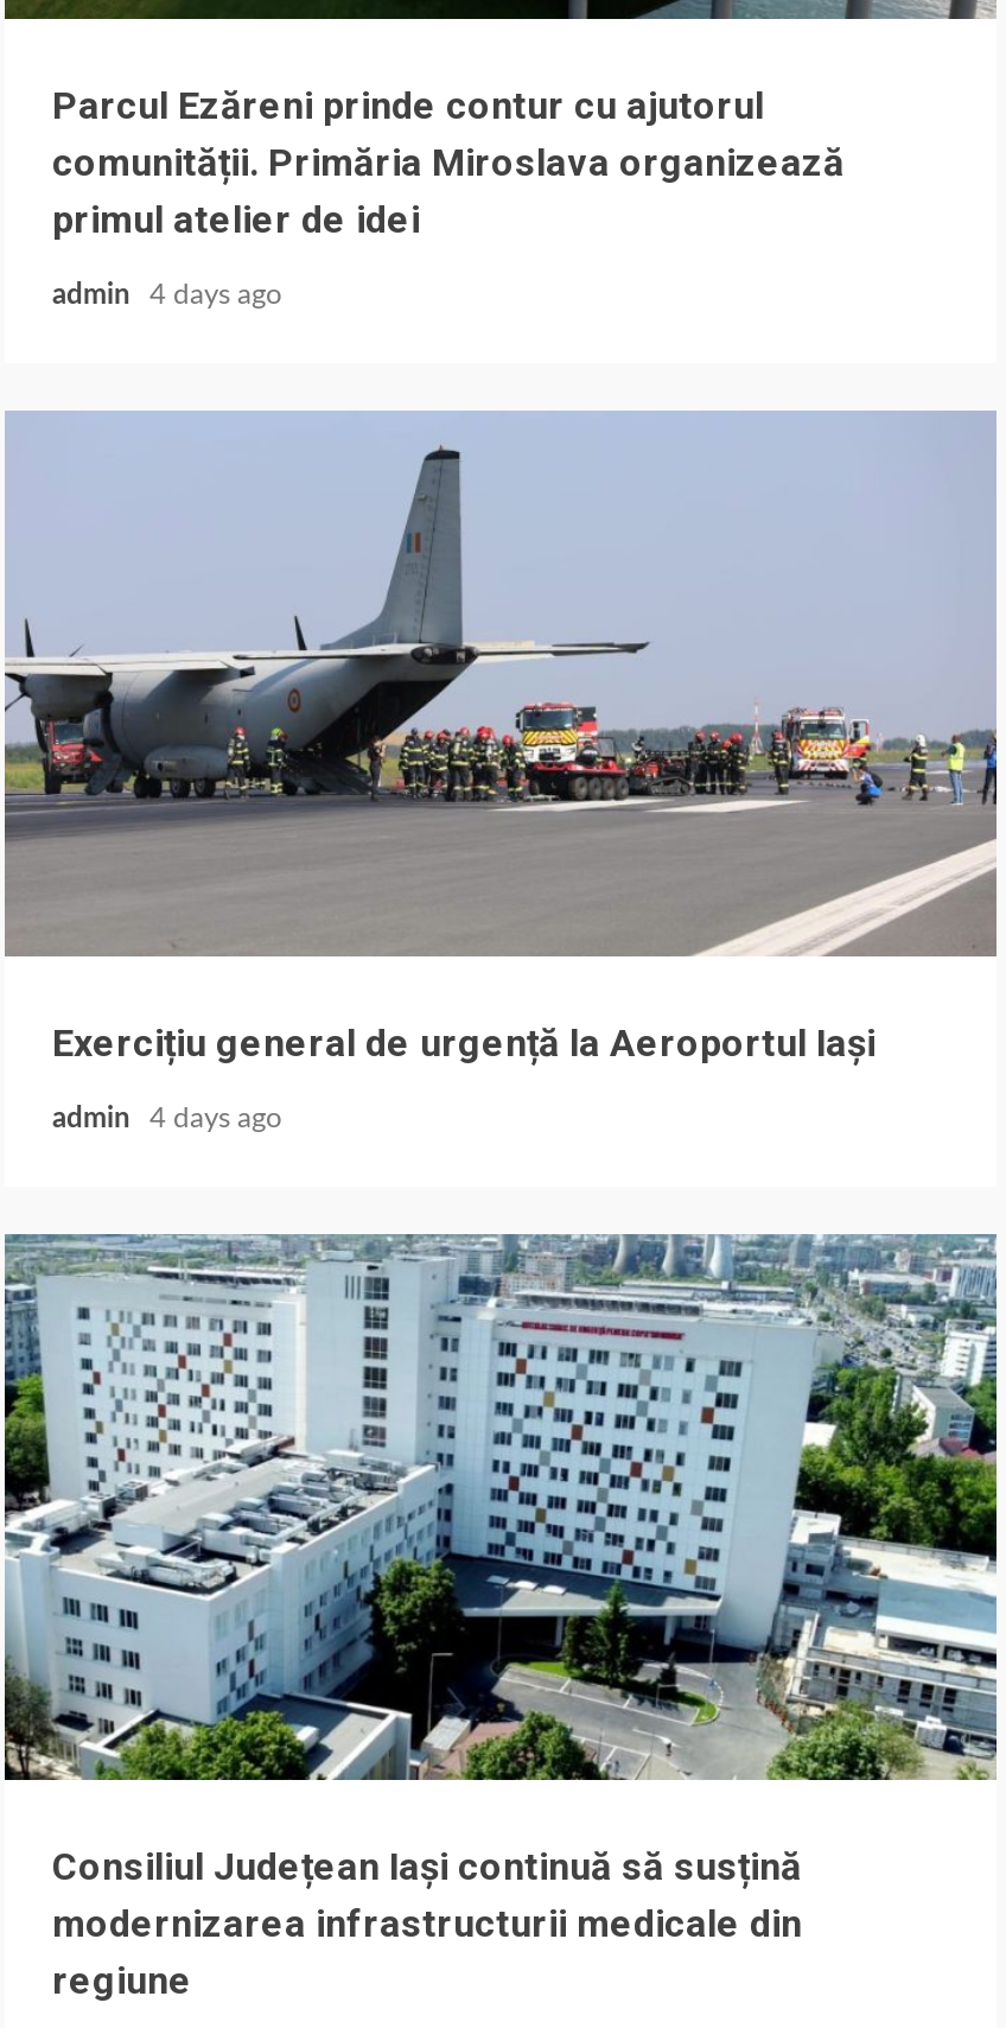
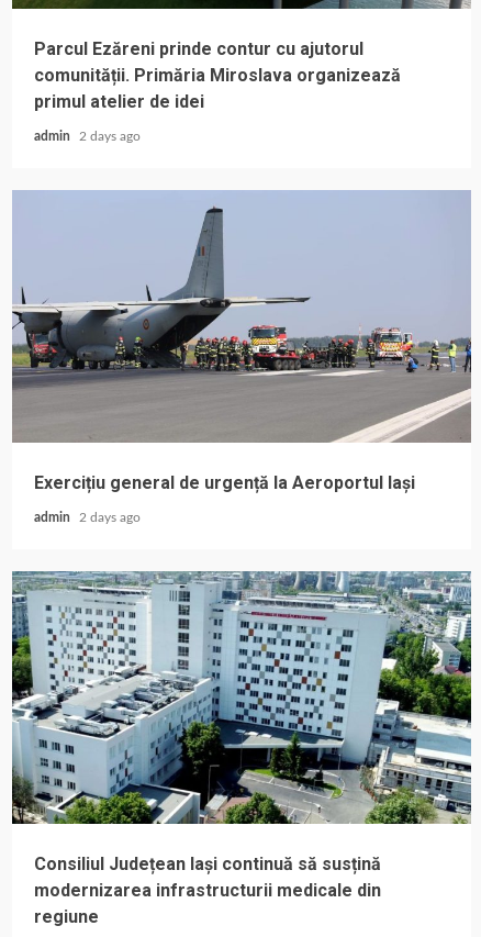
- admin 4 days ago
+ admin 2 days ago

- admin 4 days ago
+ admin 2 days ago
